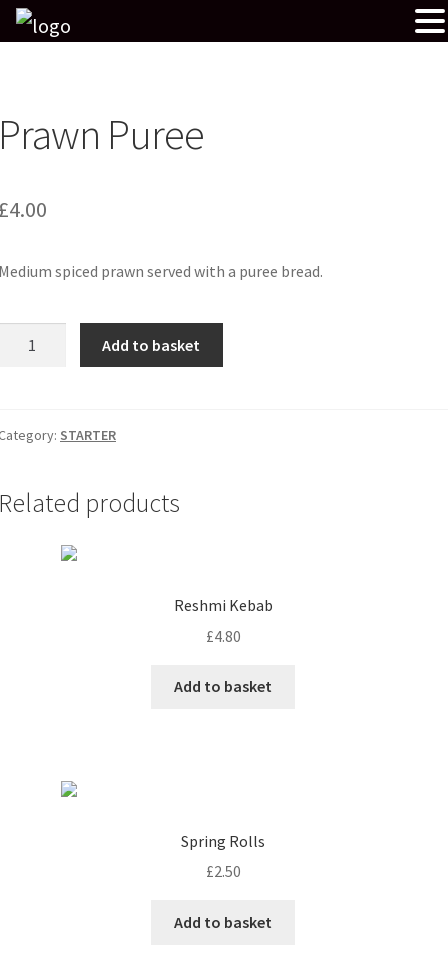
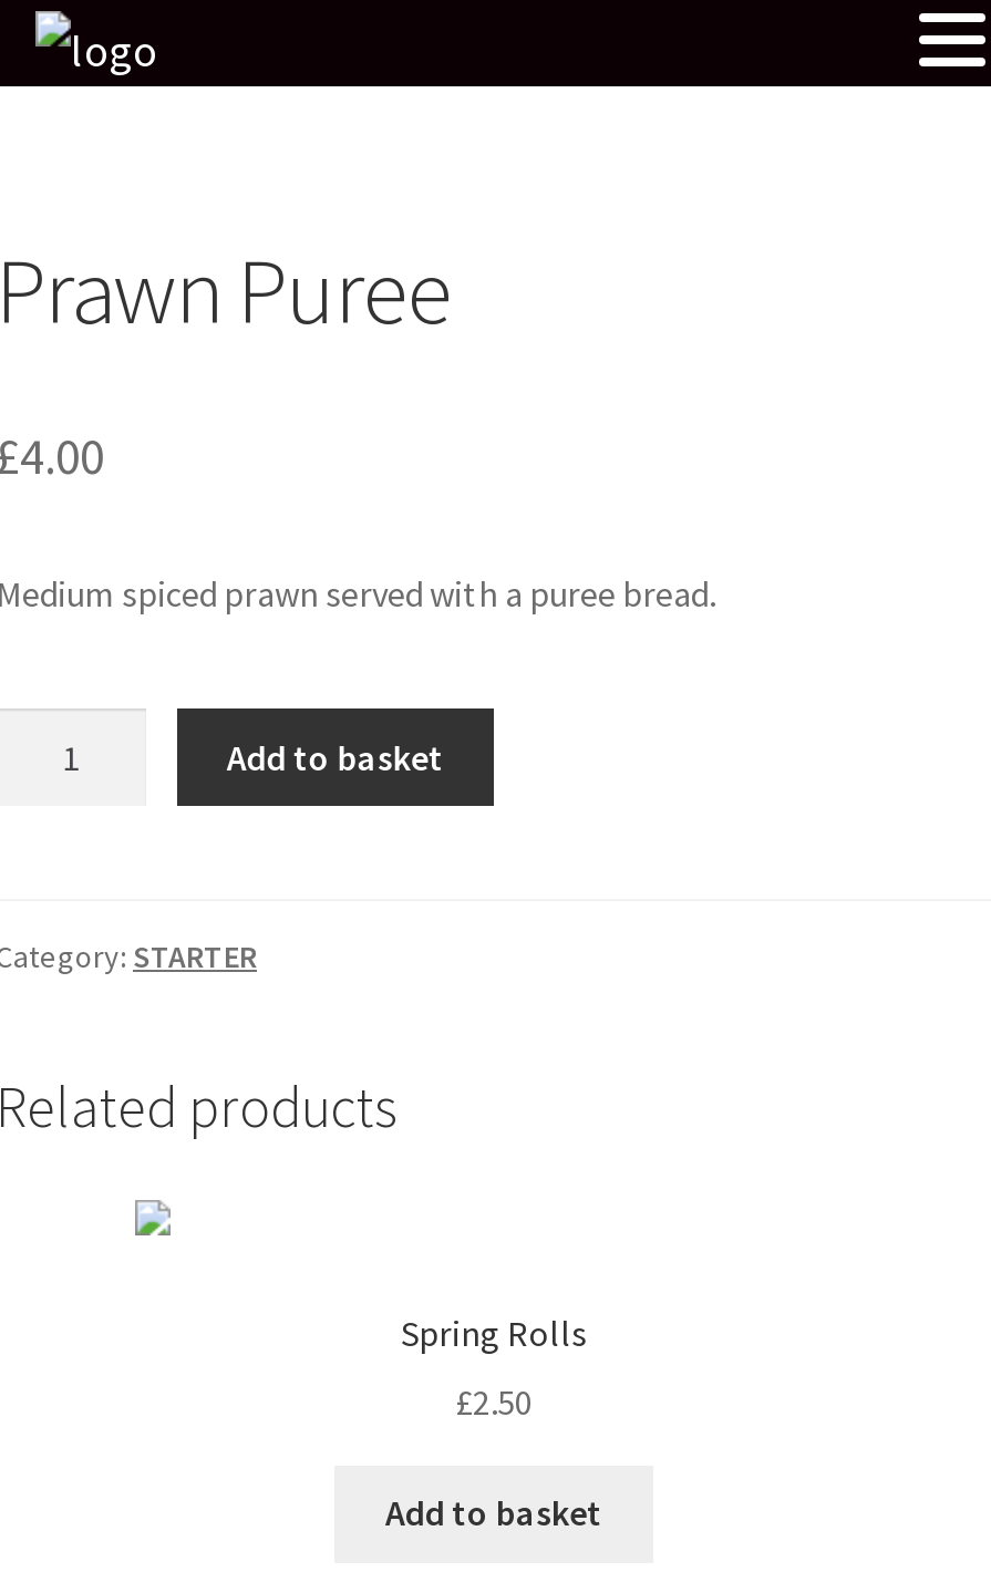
- Reshmi Kebab
- £4.80
- Add to basket
